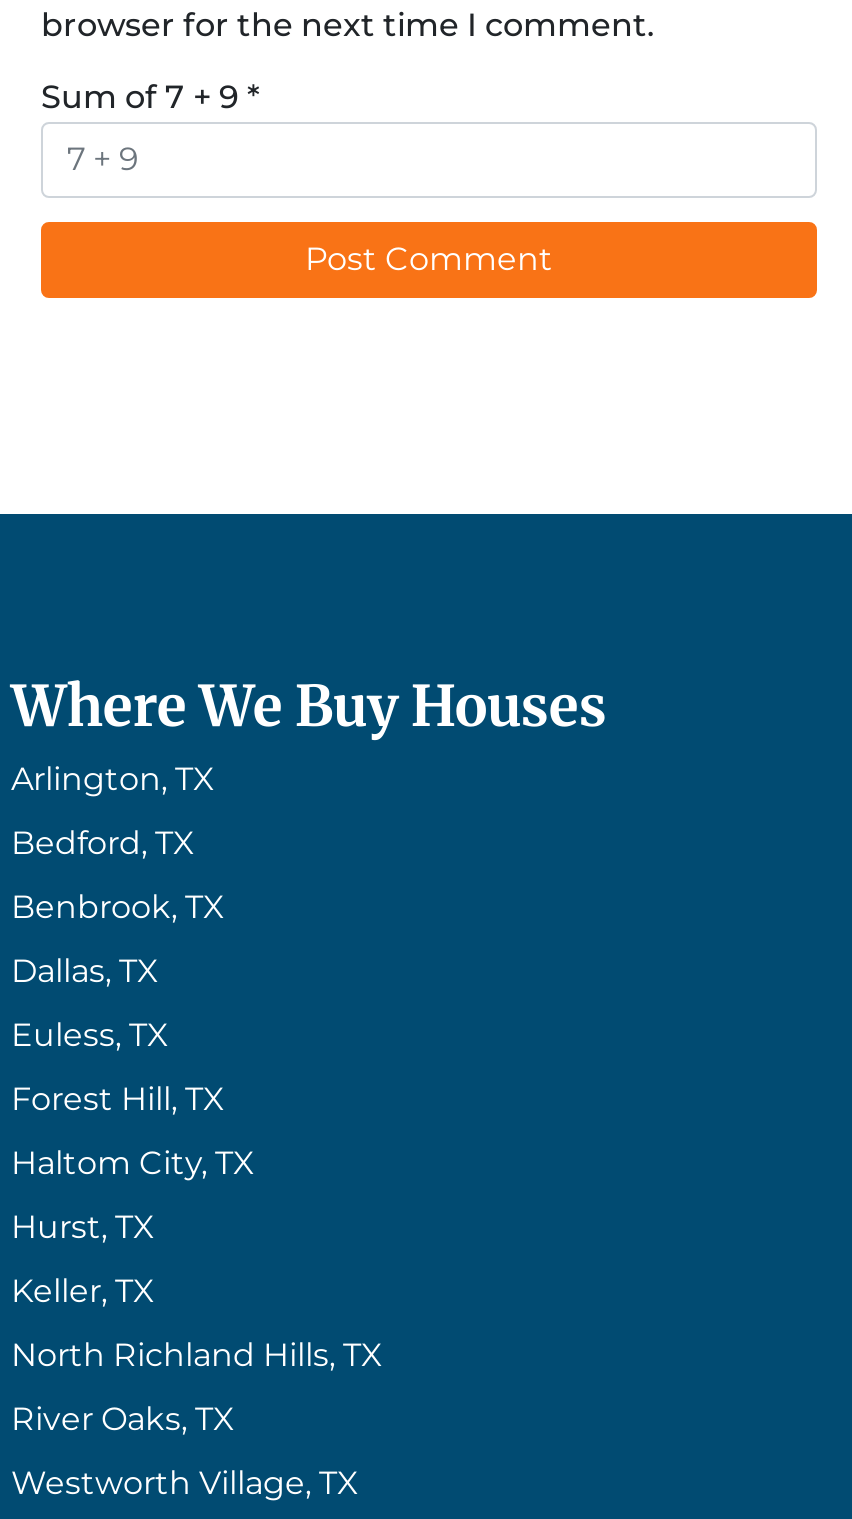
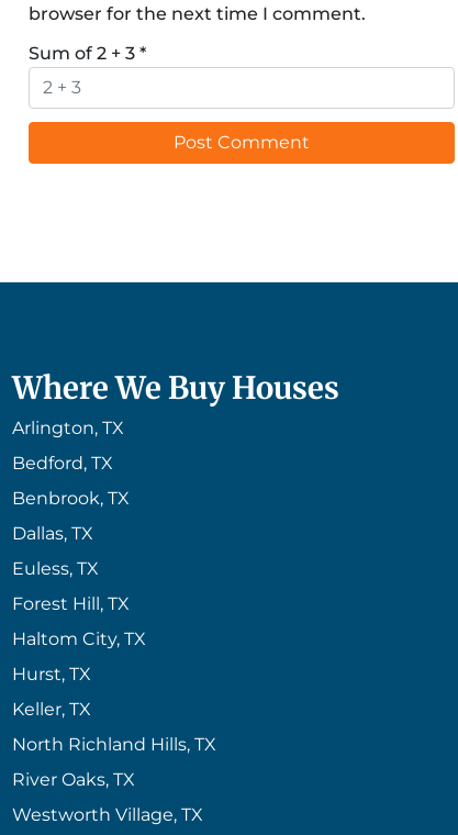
- Sum of 7 + 9 *
+ Sum of 2 + 3 *
